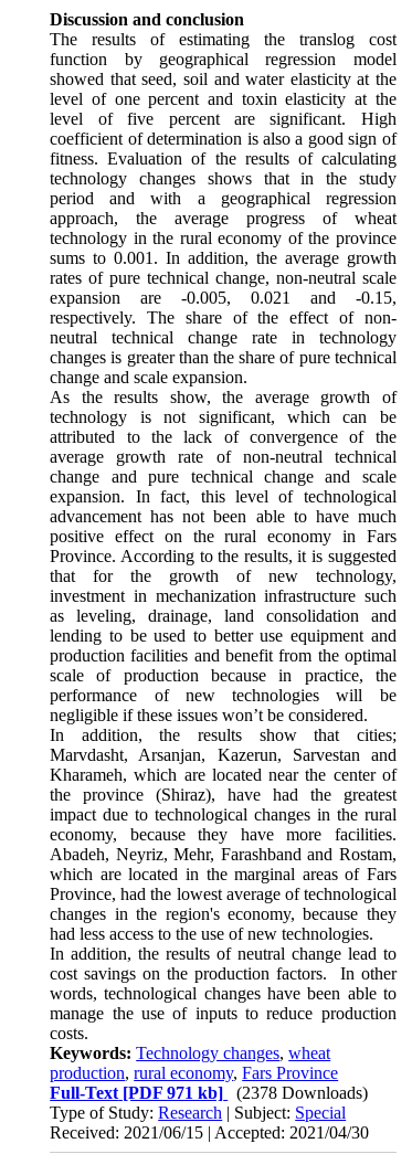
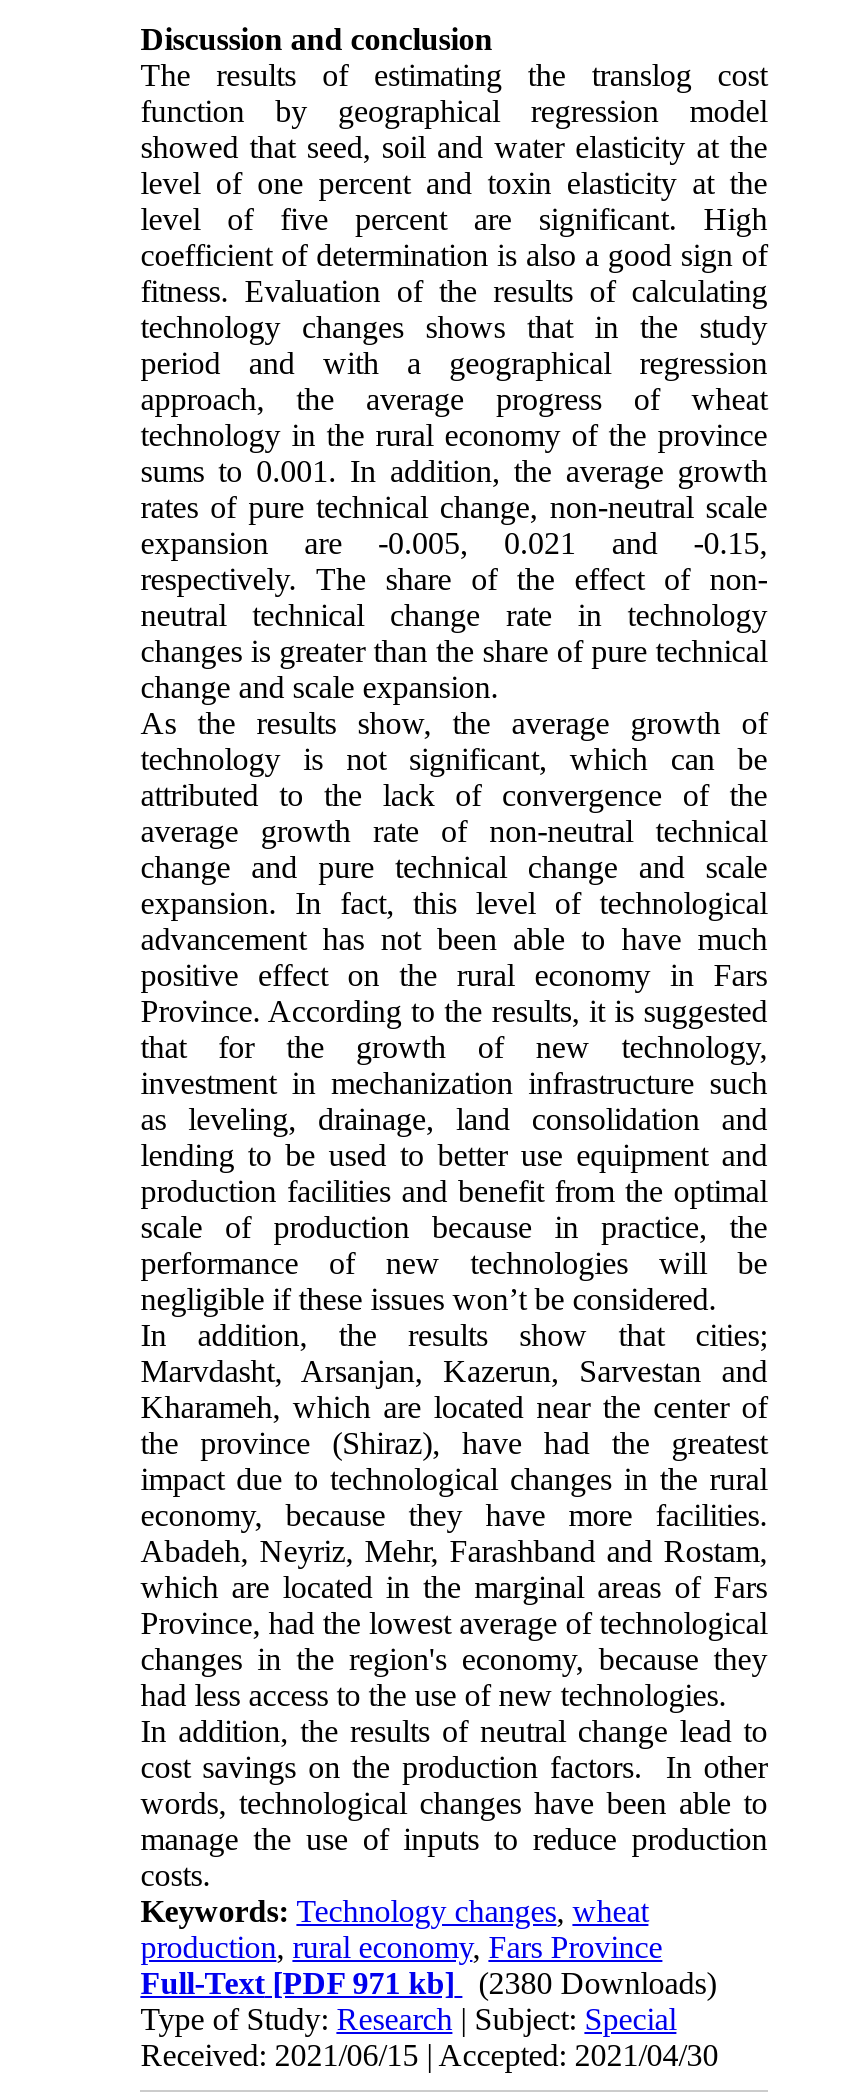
- Full-Text [PDF 971 kb] (2378 Downloads)
+ Full-Text [PDF 971 kb] (2380 Downloads)
